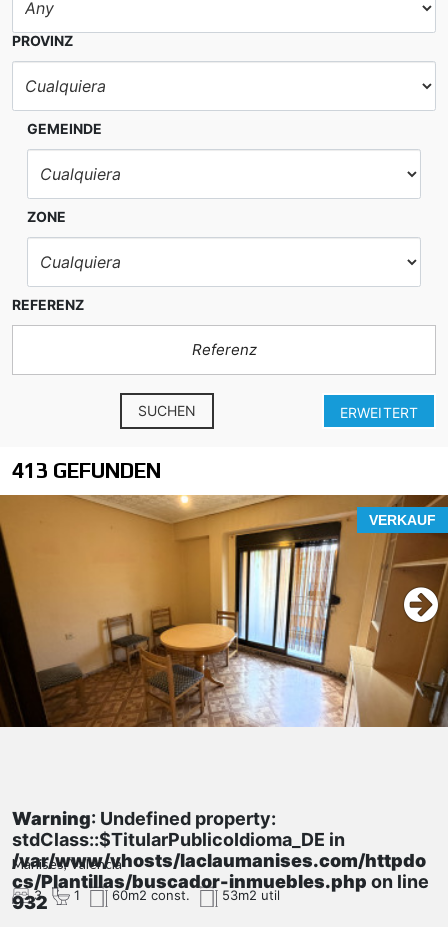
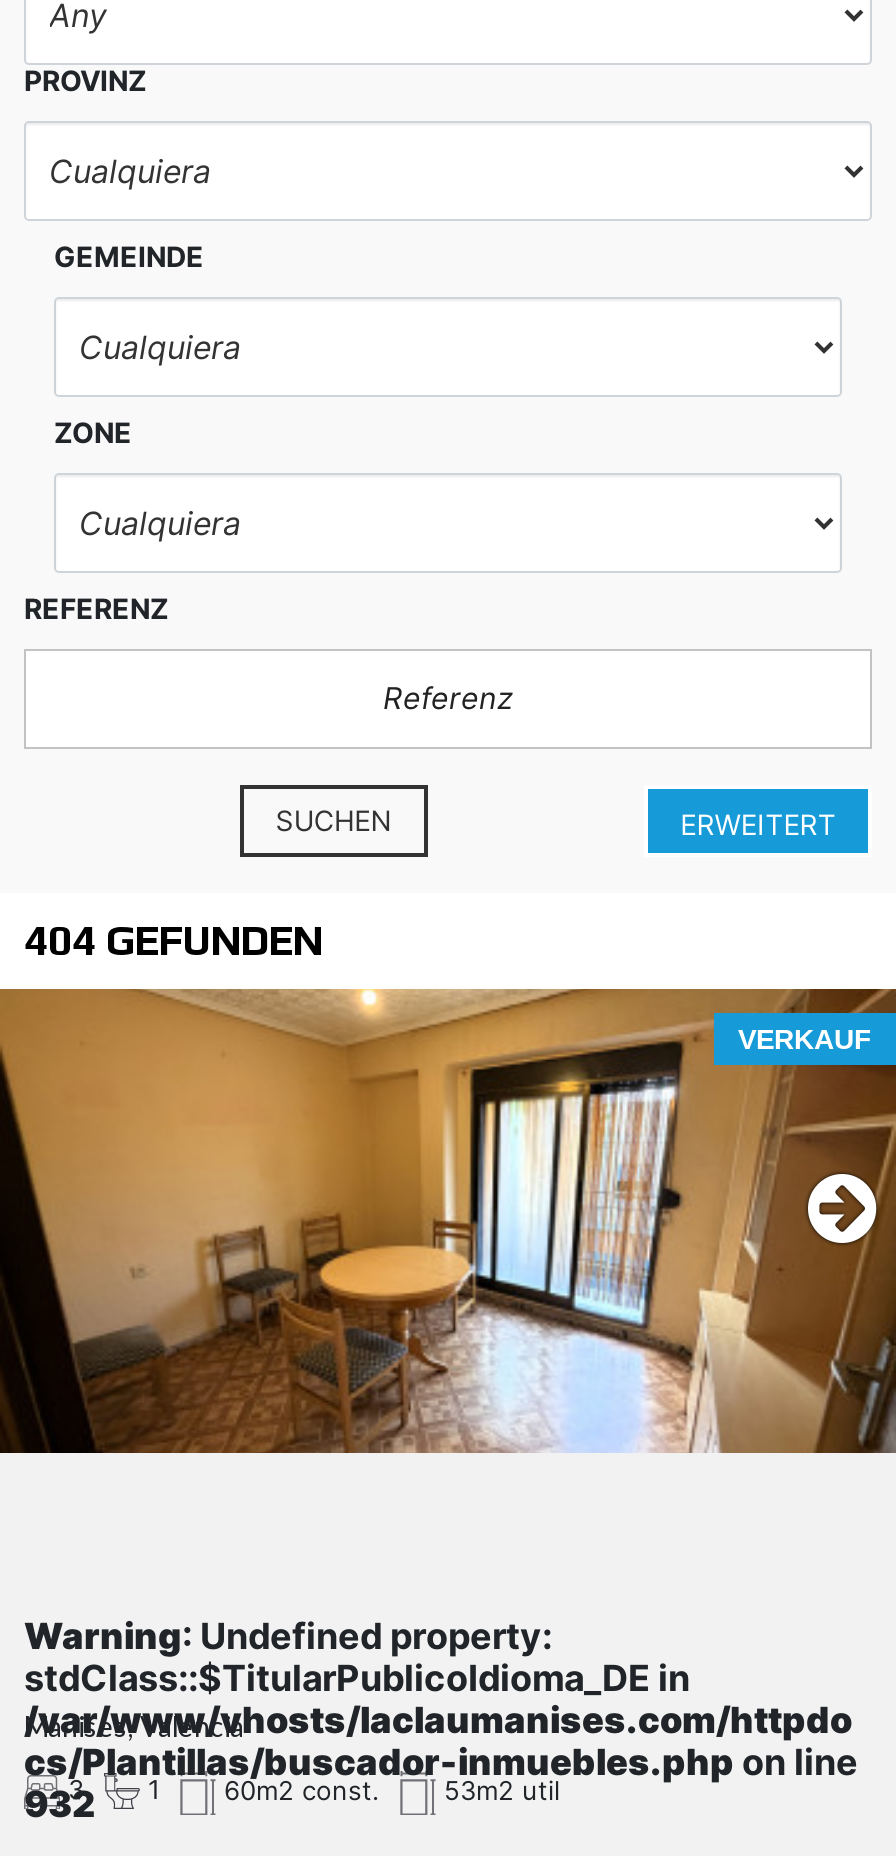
- 413 GEFUNDEN
+ 404 GEFUNDEN
